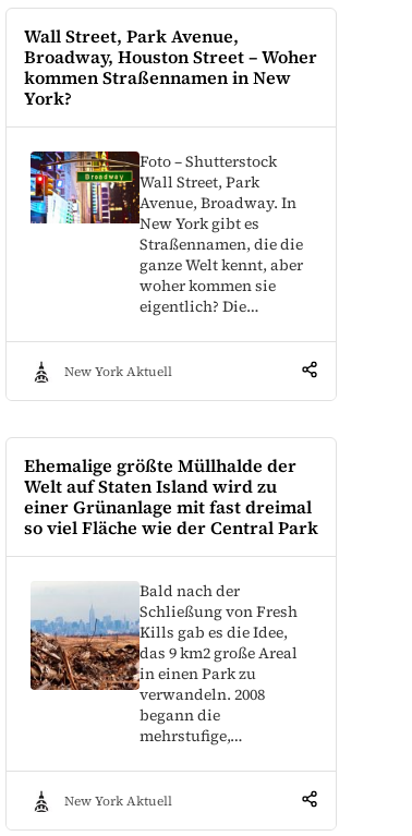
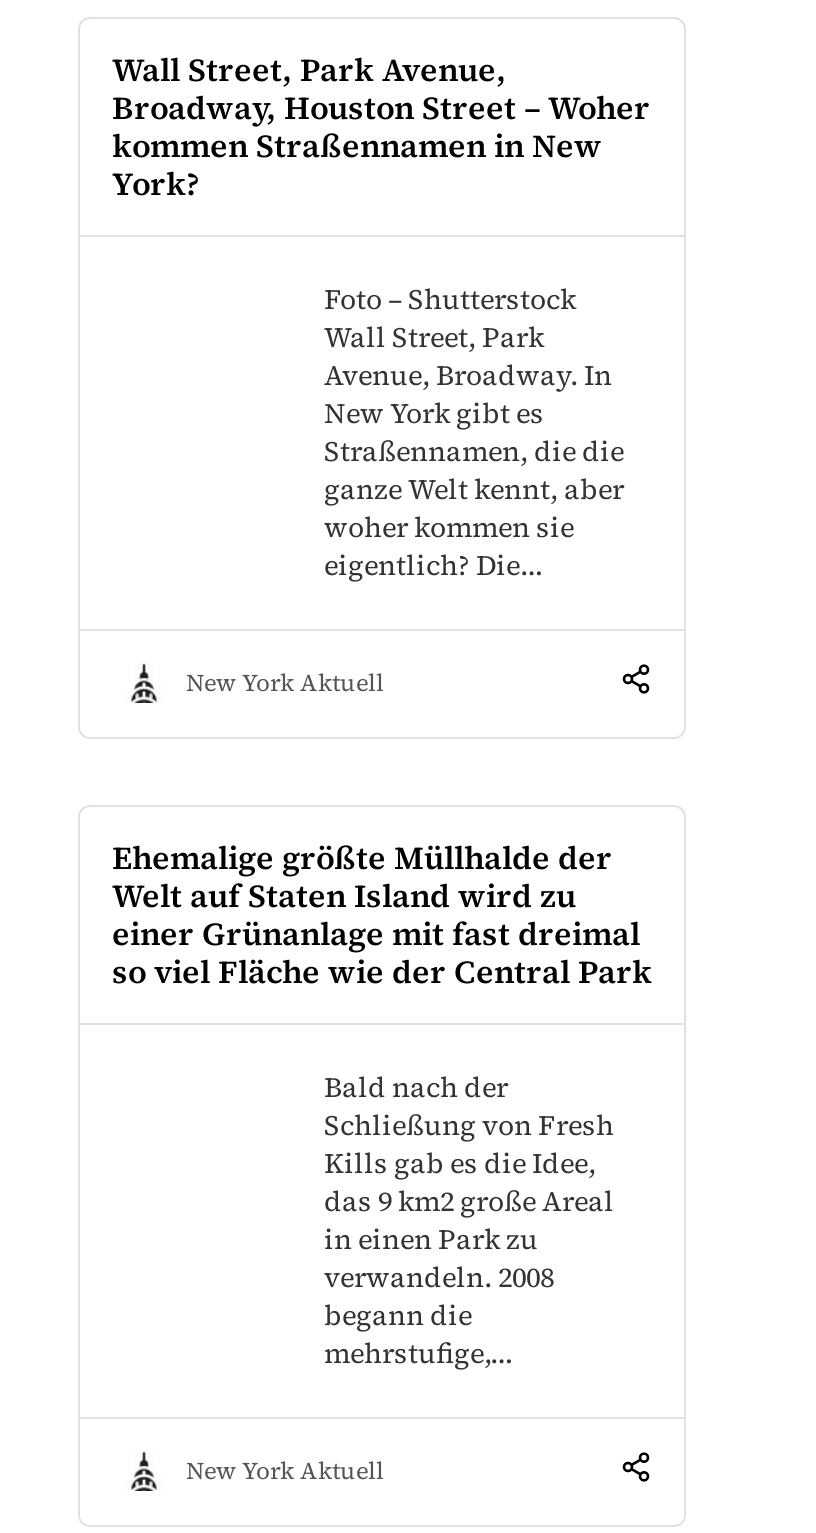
- [image]

- [image]
